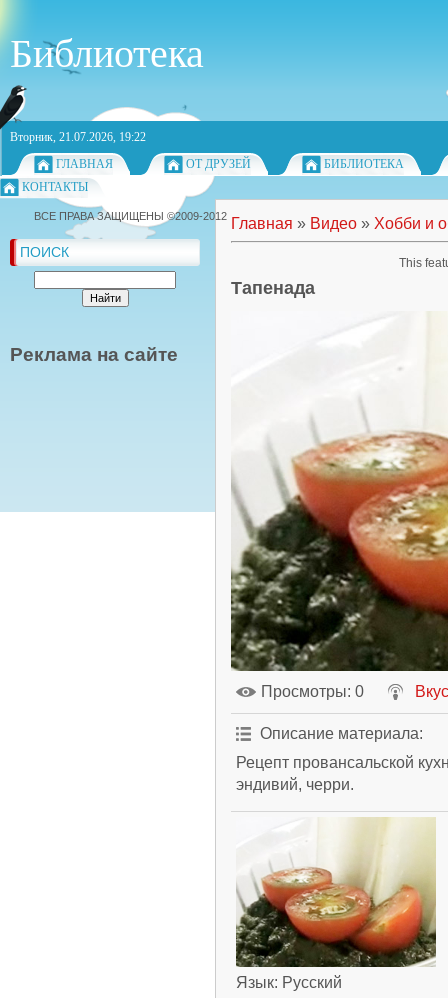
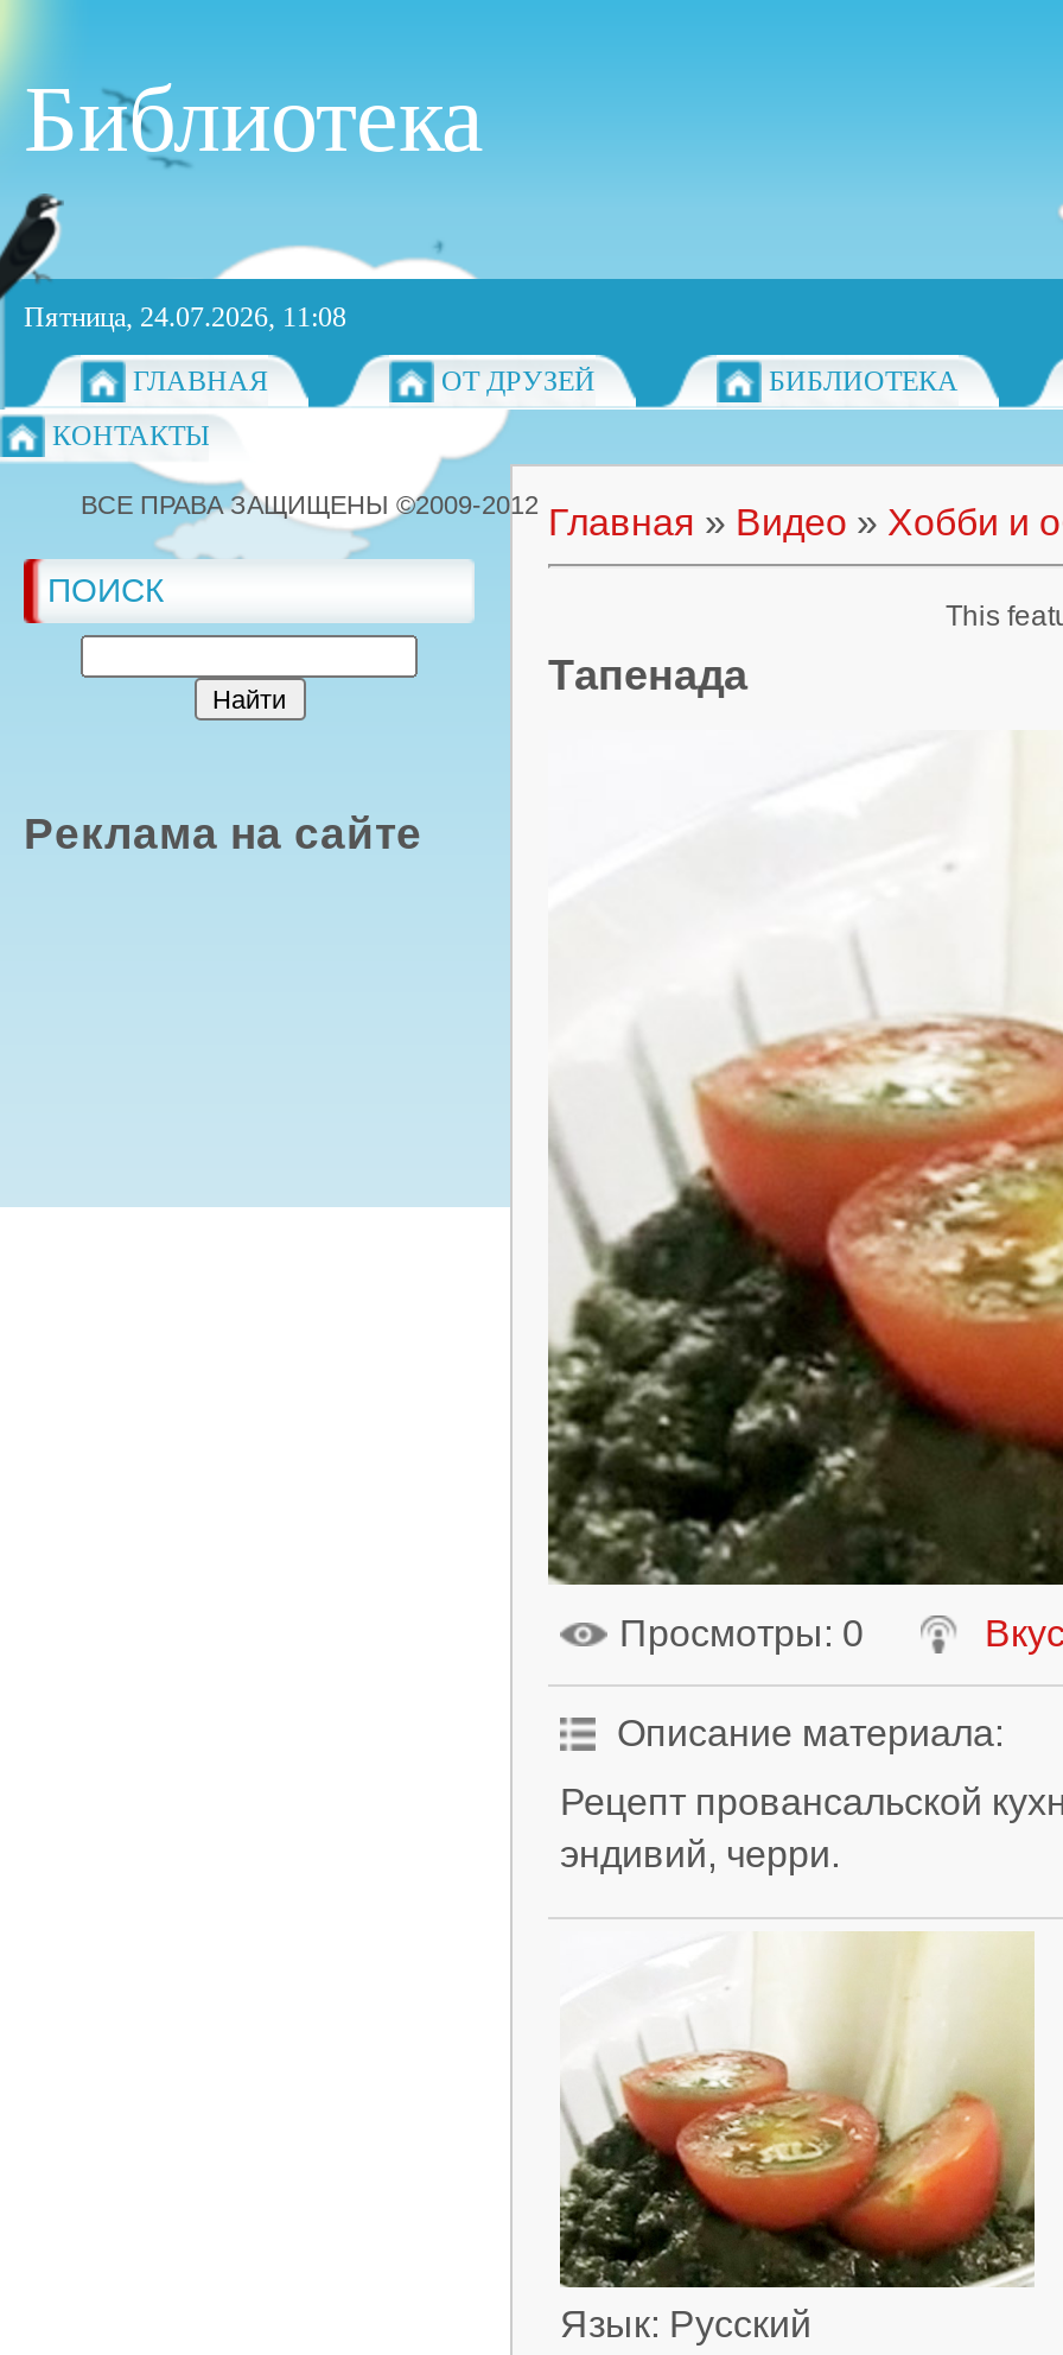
- Вторник, 21.07.2026, 19:22
+ Пятница, 24.07.2026, 11:08
